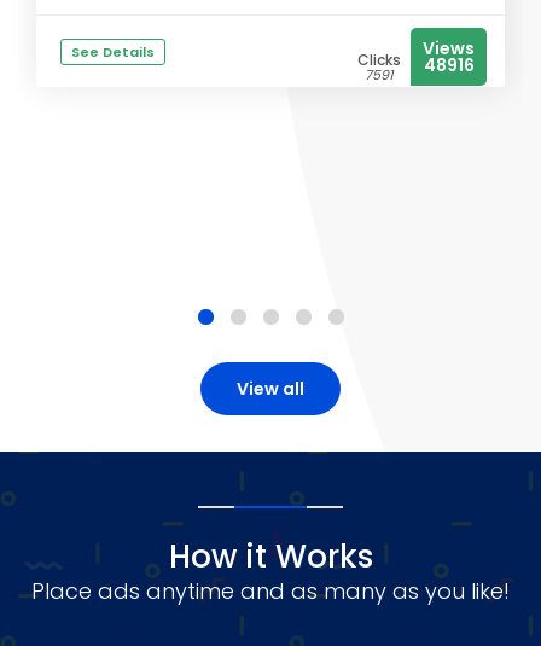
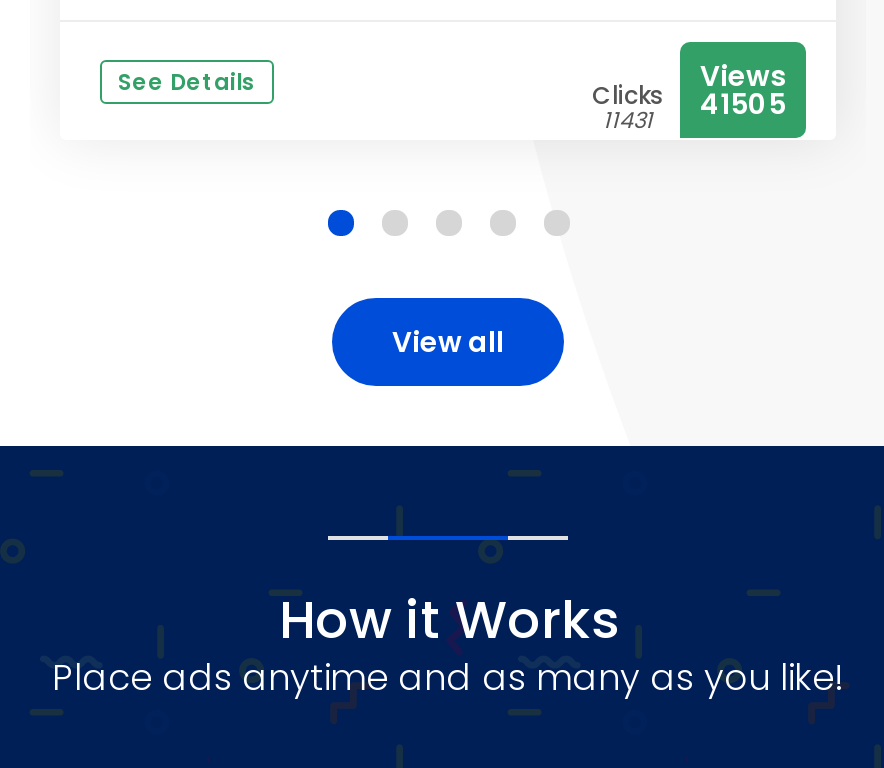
- 48916
+ 41505

- 7591
+ 11431
